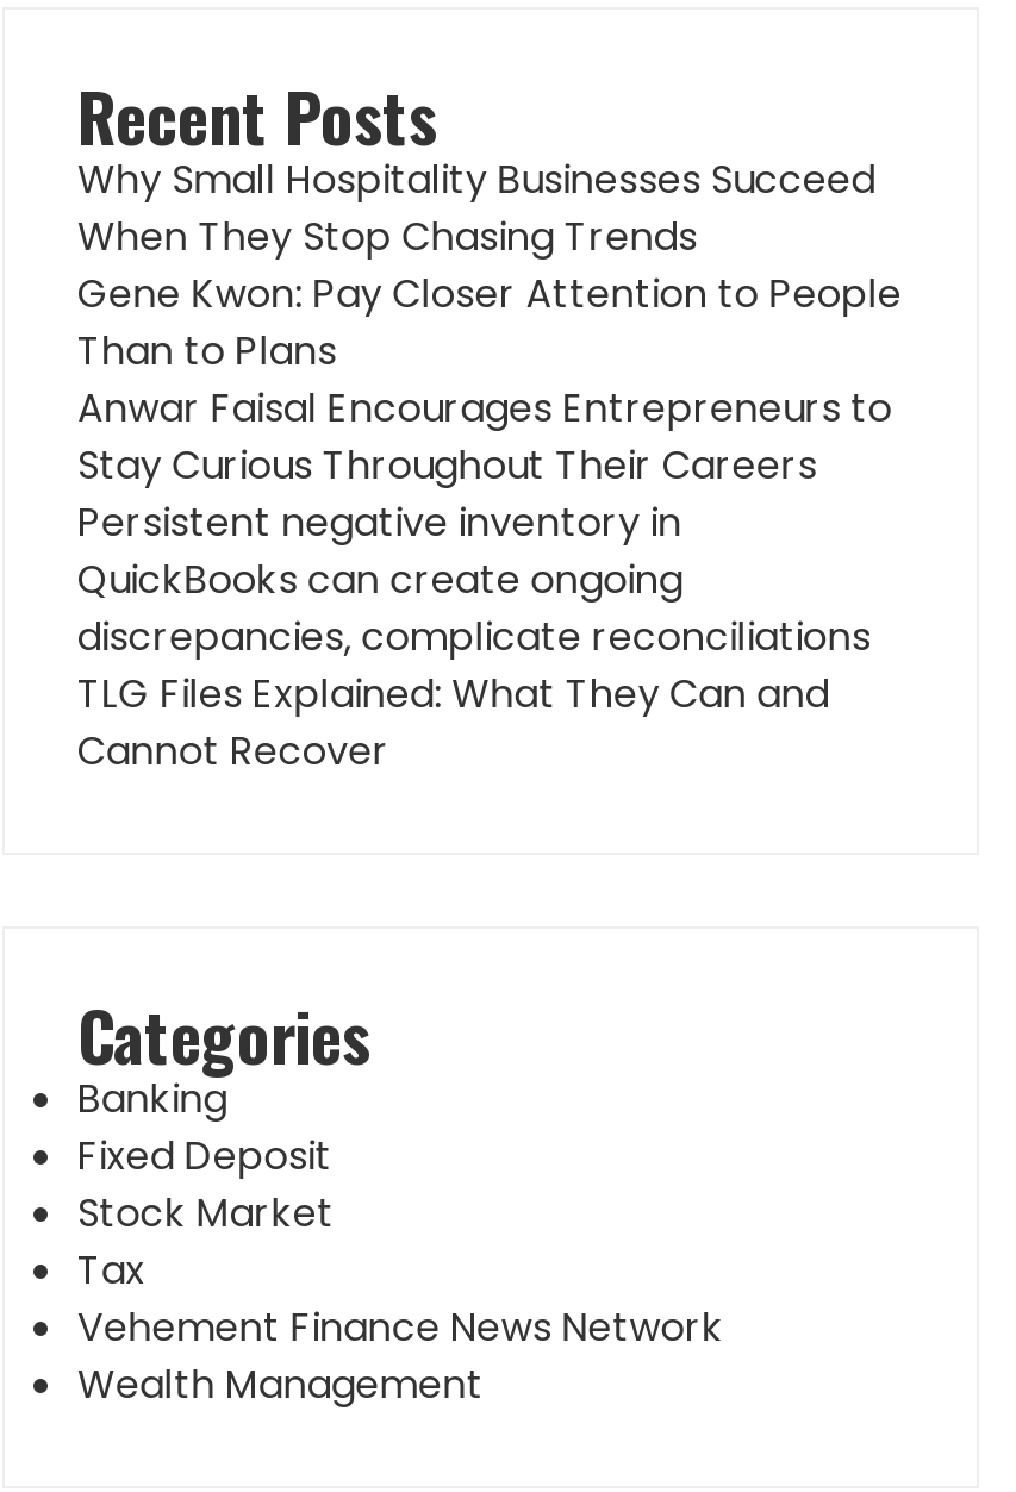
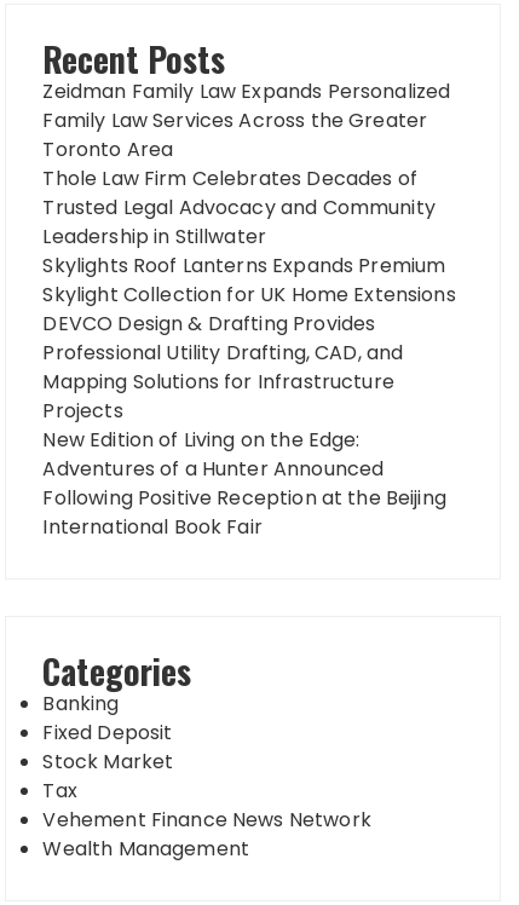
- Why Small Hospitality Businesses Succeed
- When They Stop Chasing Trends
- Gene Kwon: Pay Closer Attention to People
- Than to Plans
- Anwar Faisal Encourages Entrepreneurs to
- Stay Curious Throughout Their Careers
- Persistent negative inventory in
- QuickBooks can create ongoing
- discrepancies, complicate reconciliations
- TLG Files Explained: What They Can and
- Cannot Recover
+ Zeidman Family Law Expands Personalized
+ Family Law Services Across the Greater
+ Toronto Area
+ Thole Law Firm Celebrates Decades of
+ Trusted Legal Advocacy and Community
+ Leadership in Stillwater
+ Skylights Roof Lanterns Expands Premium
+ Skylight Collection for UK Home Extensions
+ DEVCO Design & Drafting Provides
+ Professional Utility Drafting, CAD, and
+ Mapping Solutions for Infrastructure
+ Projects
+ New Edition of Living on the Edge:
+ Adventures of a Hunter Announced
+ Following Positive Reception at the Beijing
+ International Book Fair
